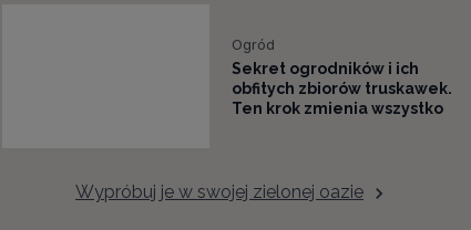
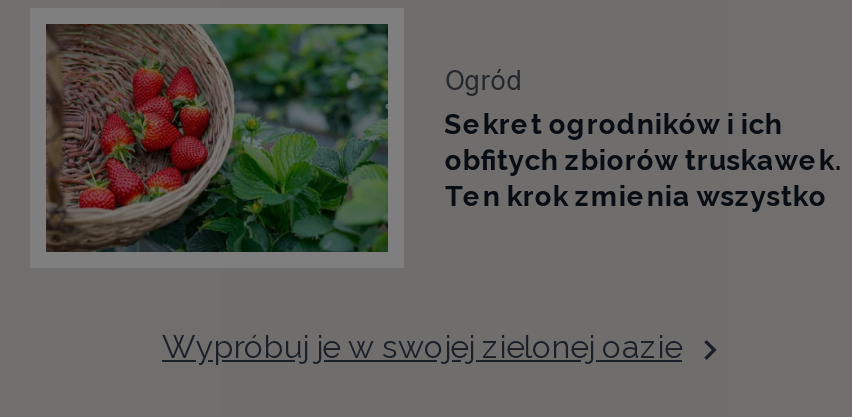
+ [image]
